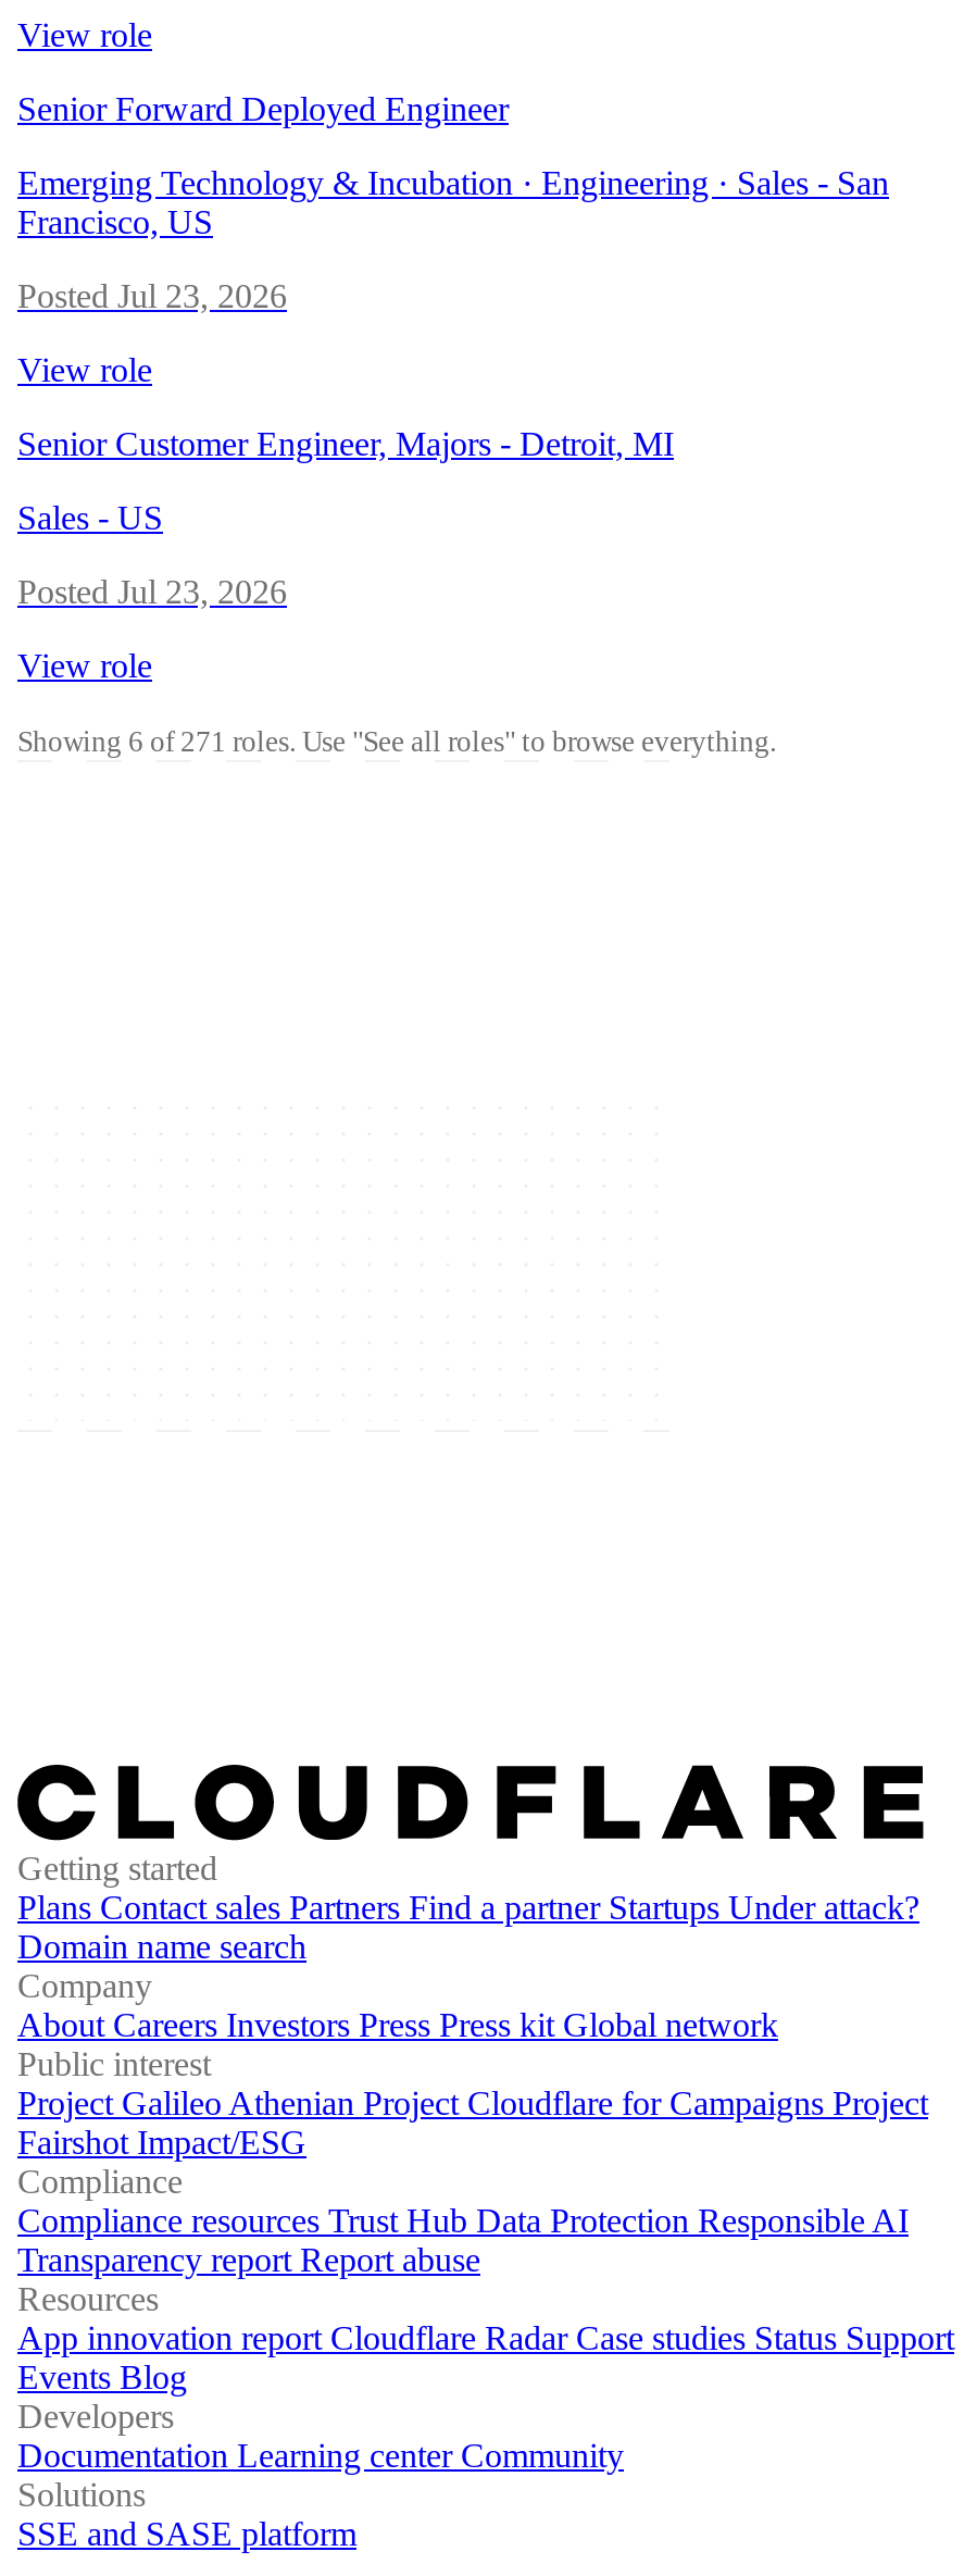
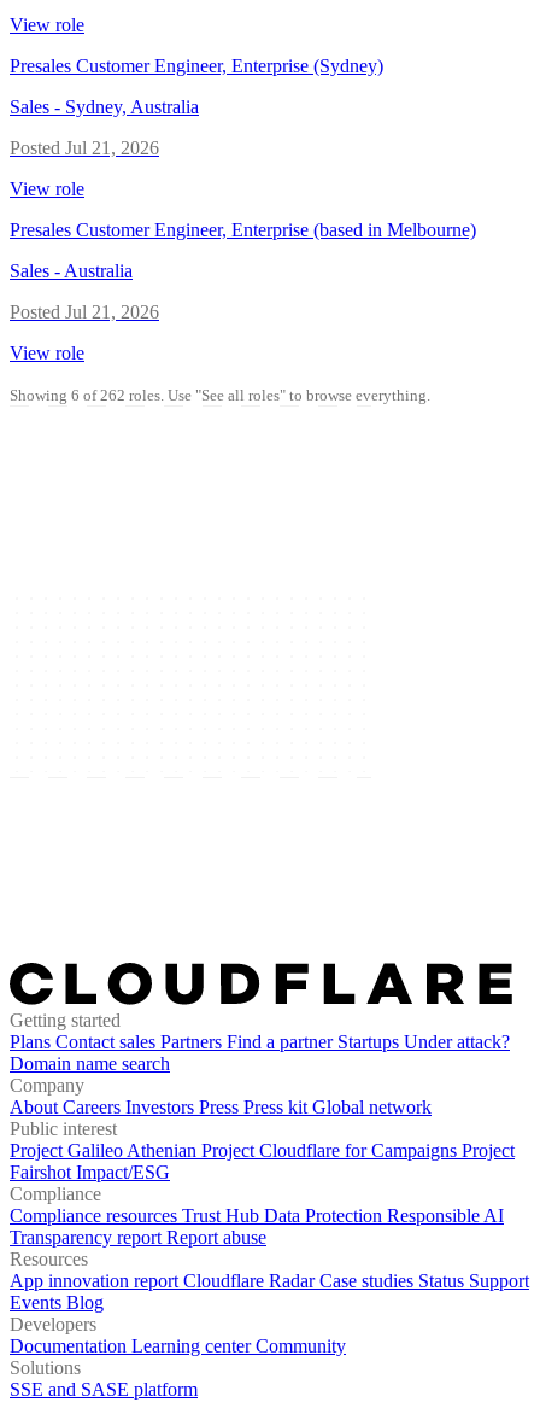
- Senior Forward Deployed Engineer
+ Presales Customer Engineer, Enterprise (Sydney)

- Emerging Technology & Incubation · Engineering · Sales - San
- Francisco, US
+ Sales - Sydney, Australia

- Posted Jul 23, 2026
+ Posted Jul 21, 2026

- Senior Customer Engineer, Majors - Detroit, MI
+ Presales Customer Engineer, Enterprise (based in Melbourne)

- Sales - US
+ Sales - Australia

- Posted Jul 23, 2026
+ Posted Jul 21, 2026

- Showing 6 of 271 roles. Use "See all roles" to browse everything.
+ Showing 6 of 262 roles. Use "See all roles" to browse everything.
